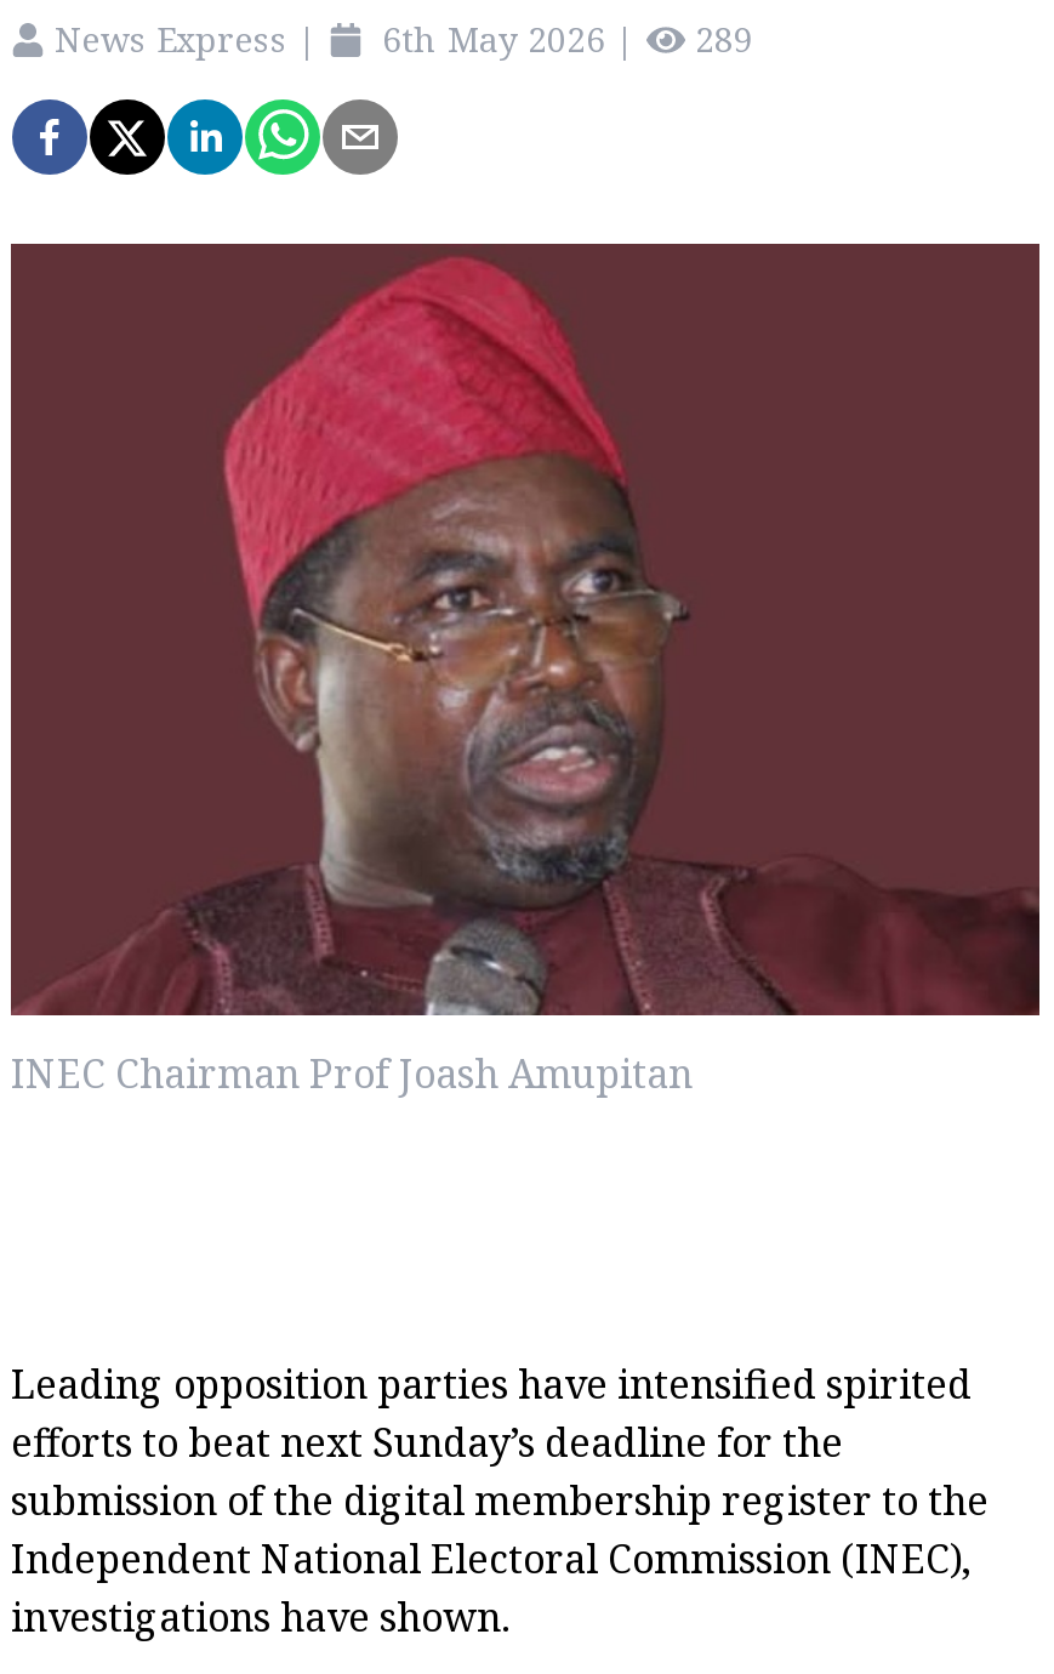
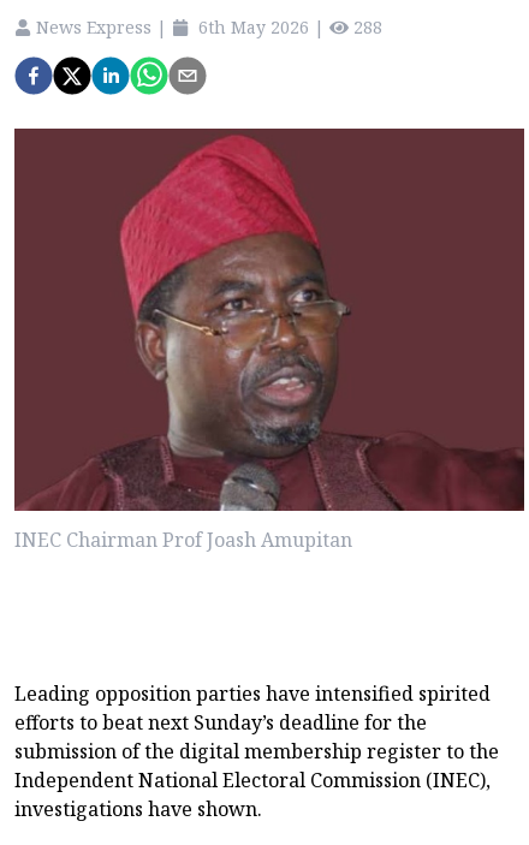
- 289
+ 288
